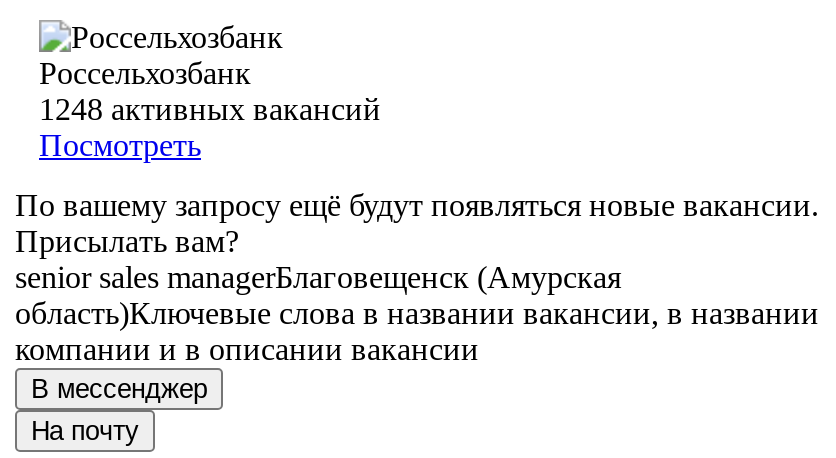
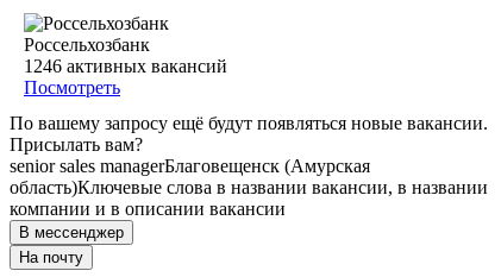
- 1248 активных вакансий
+ 1246 активных вакансий
